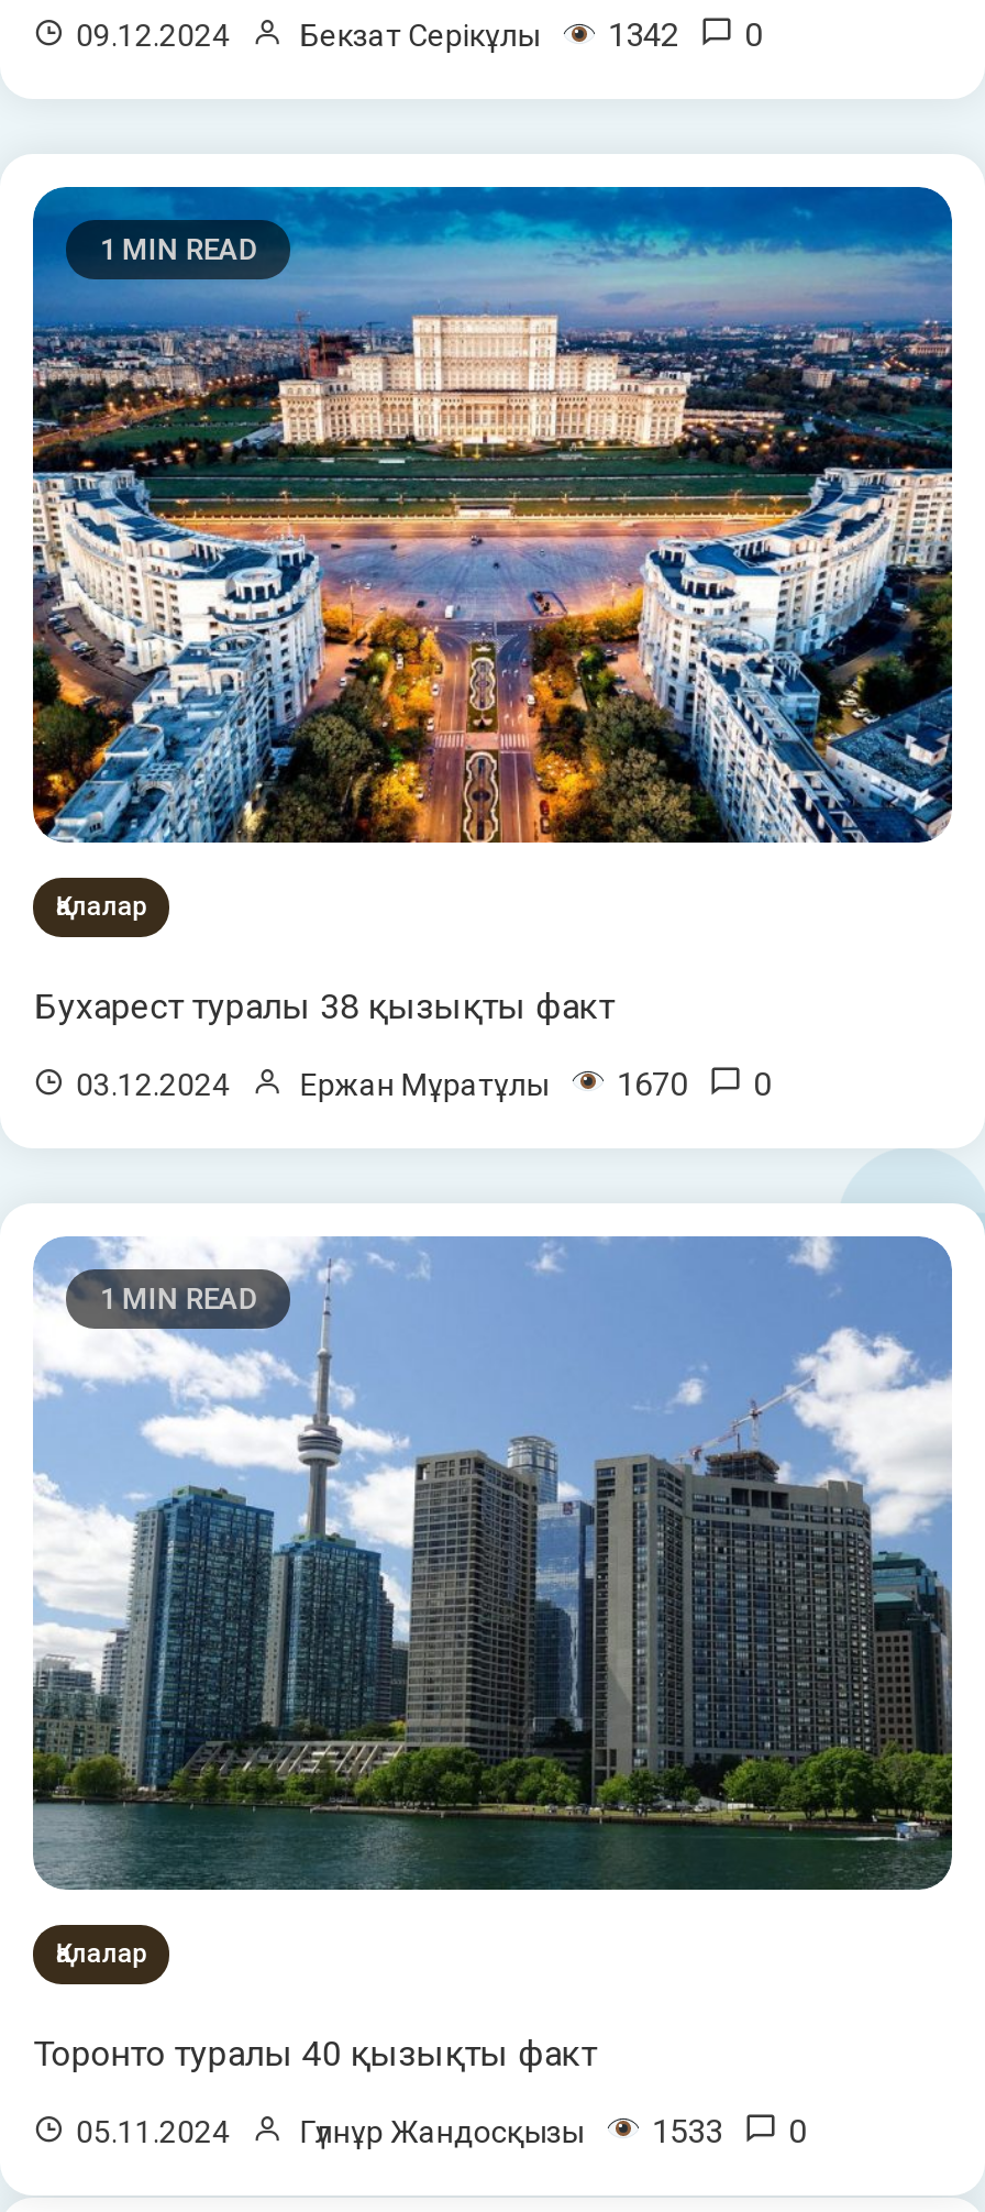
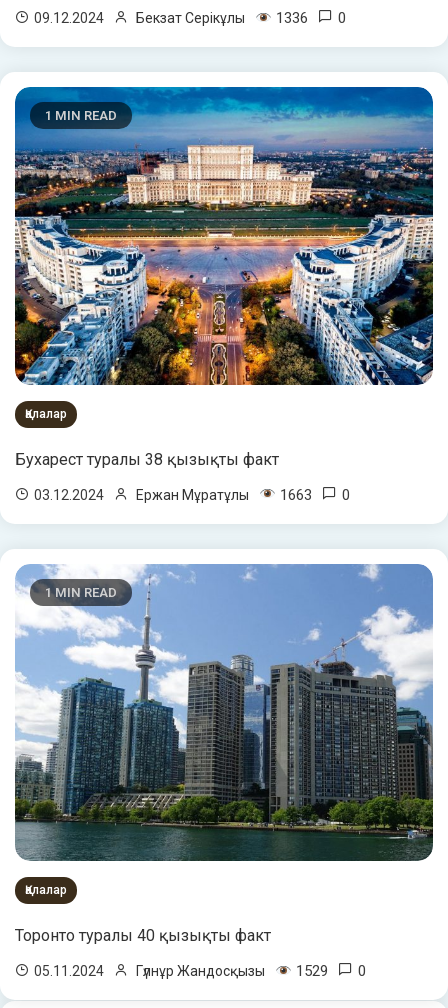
- Бекзат Серікұлы 1342 0
+ Бекзат Серікұлы 1336 0

- 03.12.2024 Ержан Мұратұлы 1670 0
+ 03.12.2024 Ержан Мұратұлы 1663 0

- 05.11.2024 Гүлнұр Жандосқызы 1533 0
+ 05.11.2024 Гүлнұр Жандосқызы 1529 0
